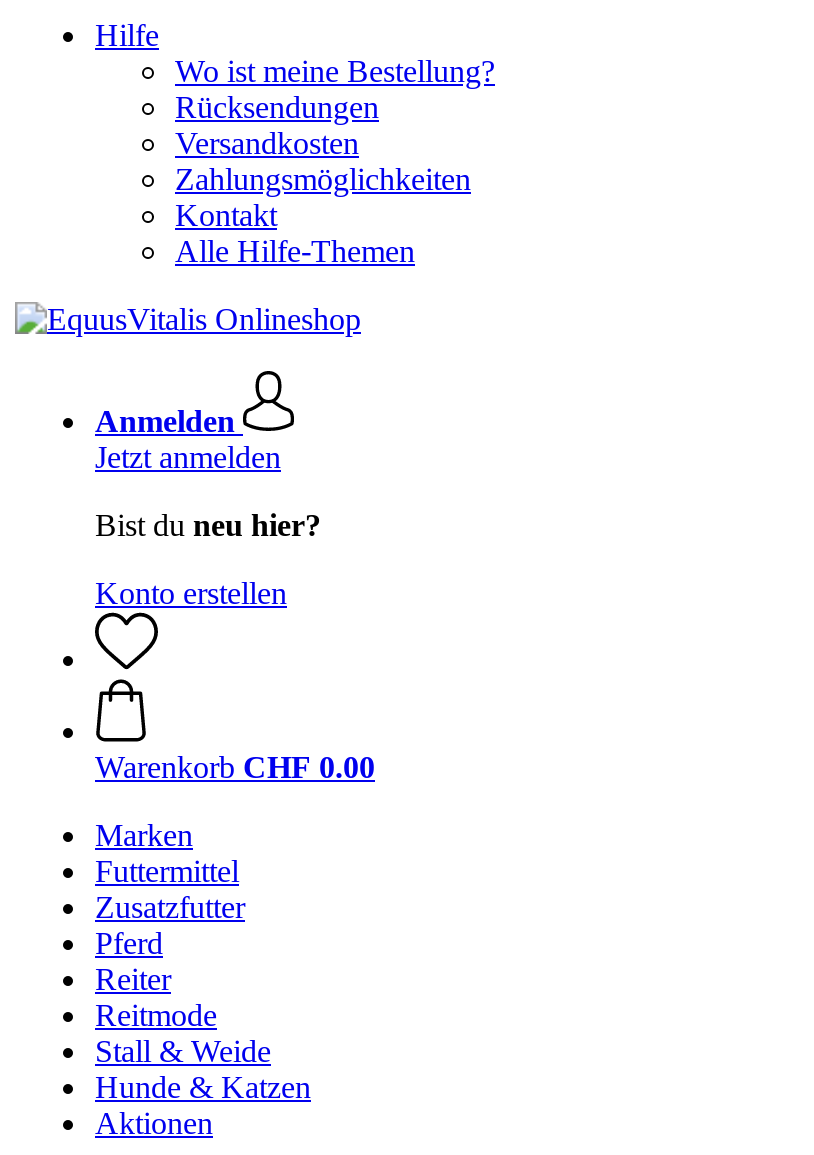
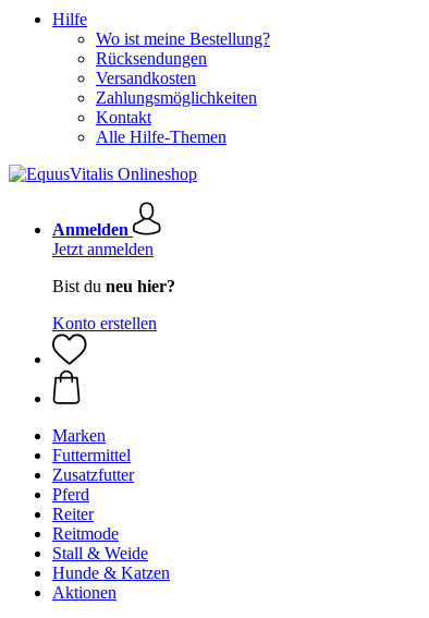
- Warenkorb CHF 0.00
